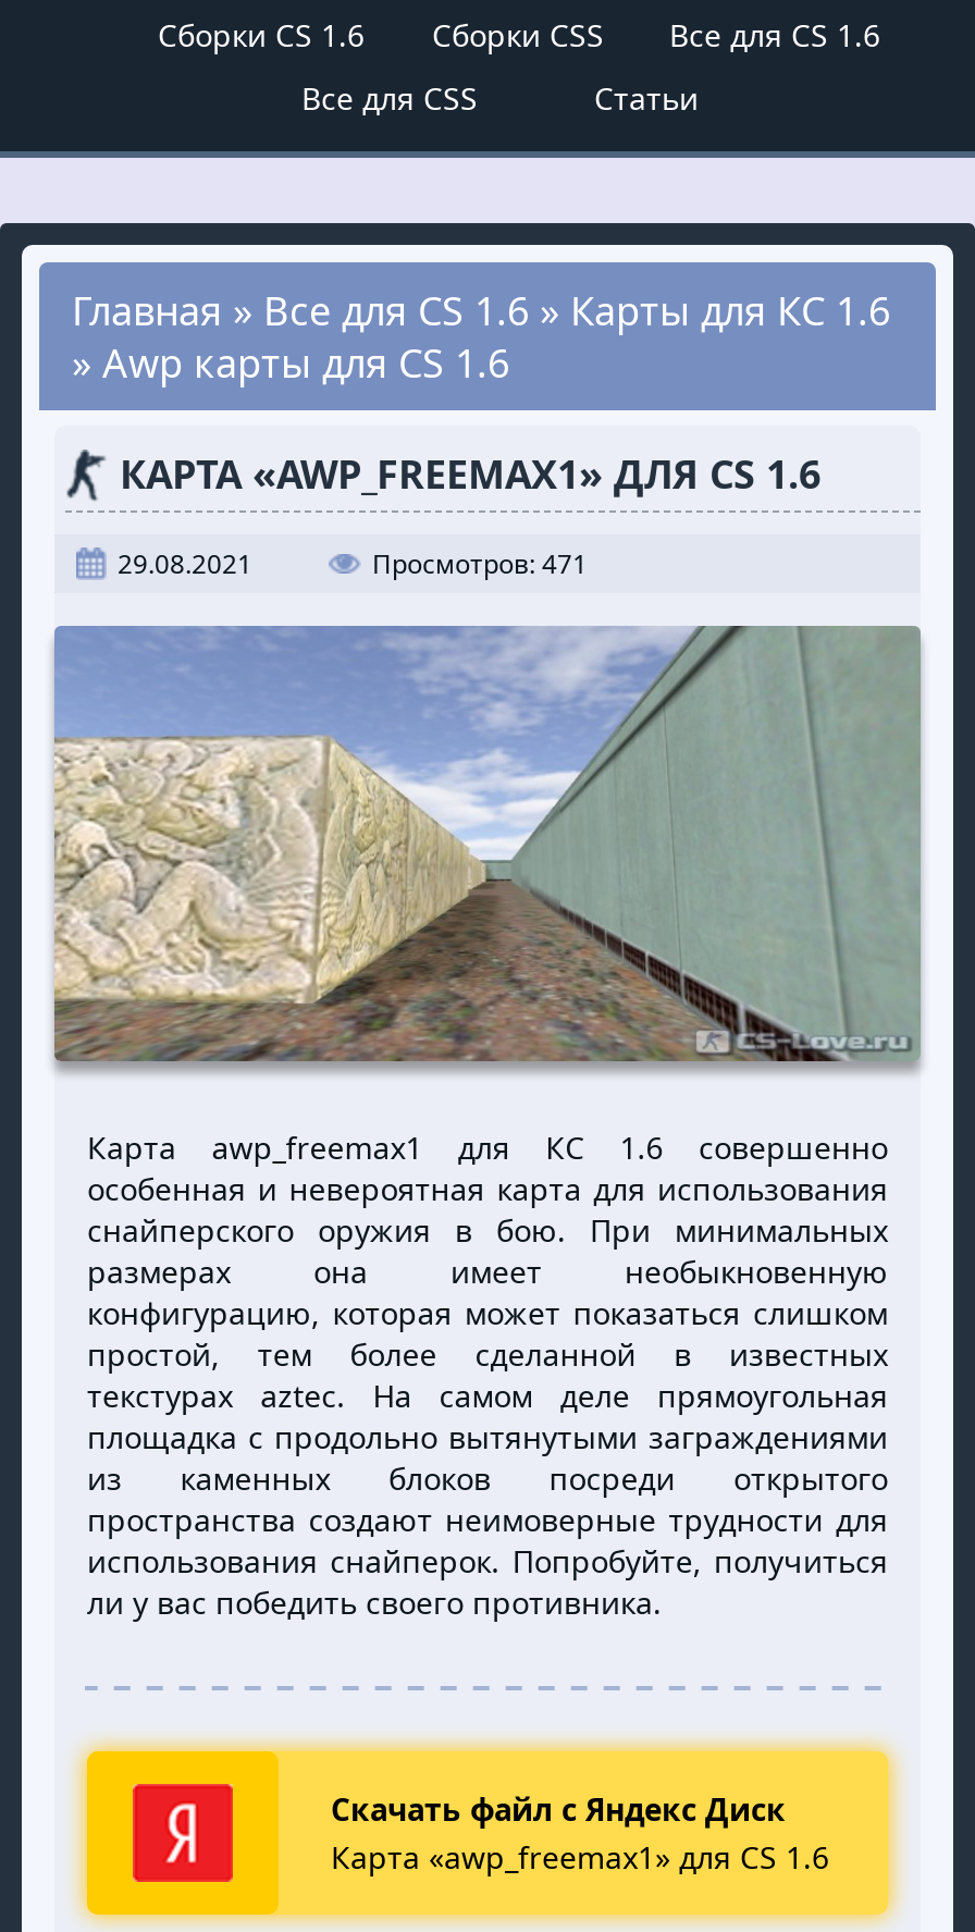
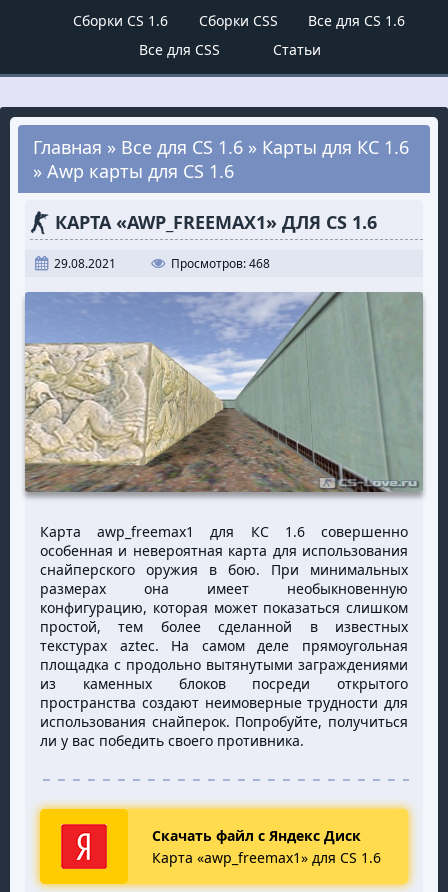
- Просмотров: 471
+ Просмотров: 468
